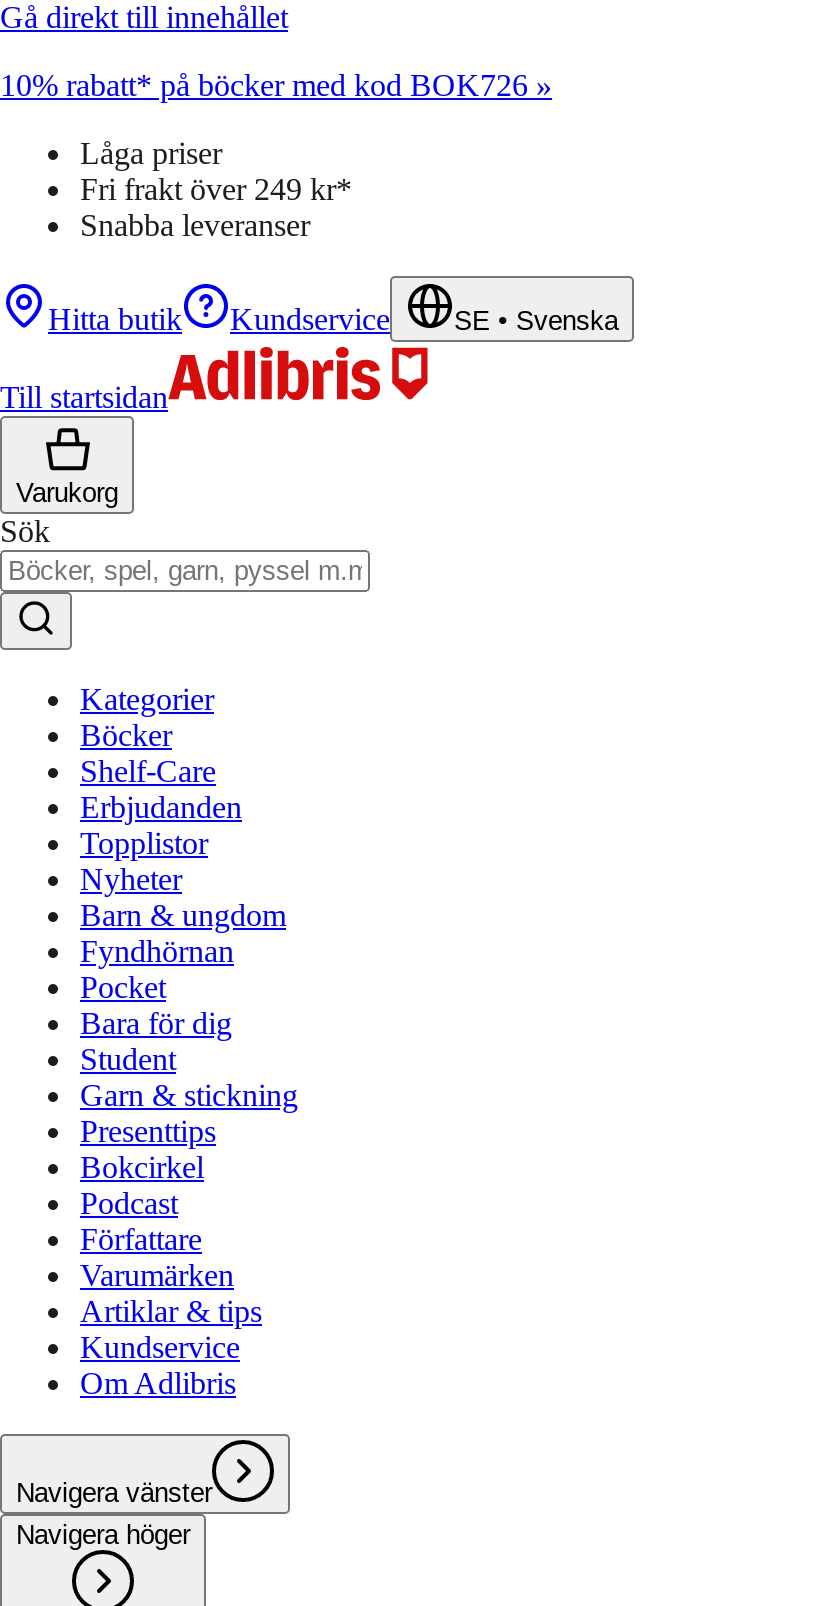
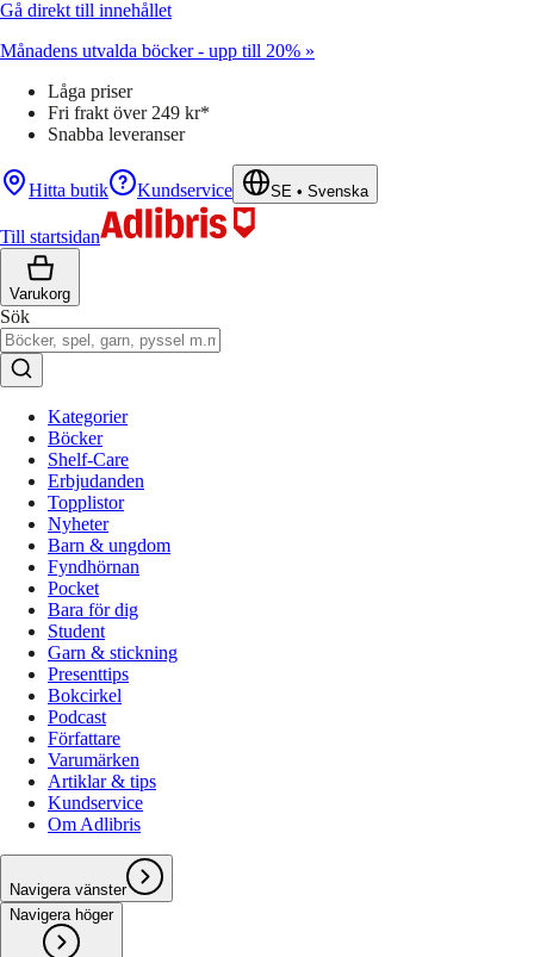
- 10% rabatt* på böcker med kod BOK726 »
+ Månadens utvalda böcker - upp till 20% »
